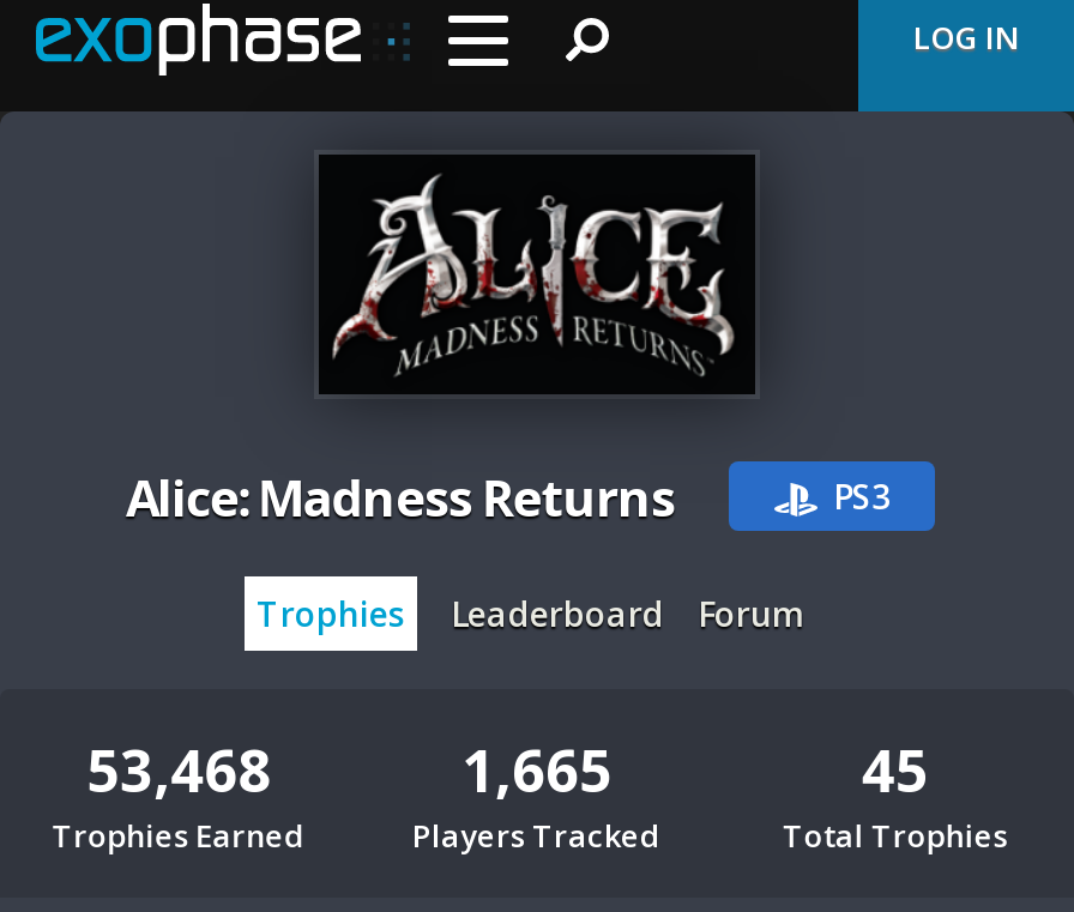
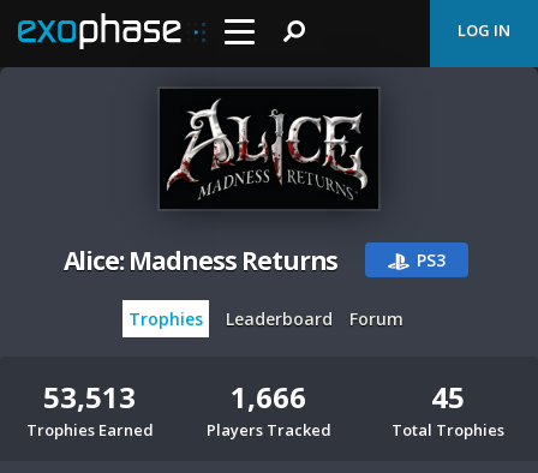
- 53,468
+ 53,513

- 1,665
+ 1,666
